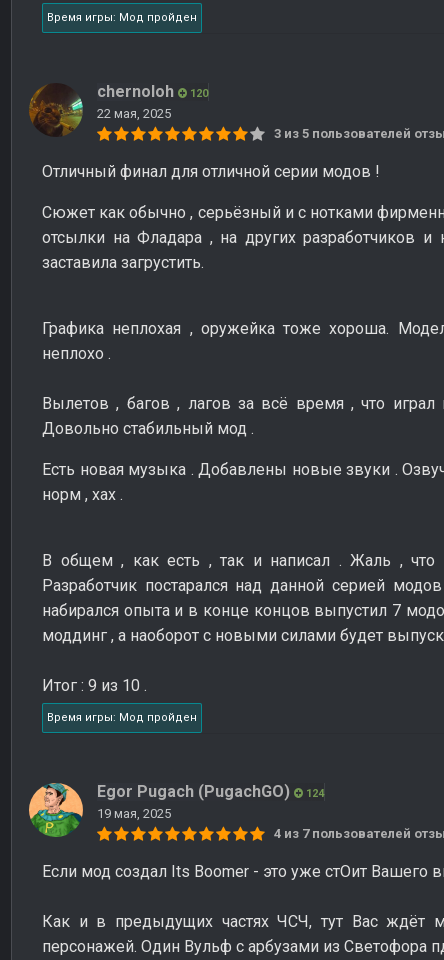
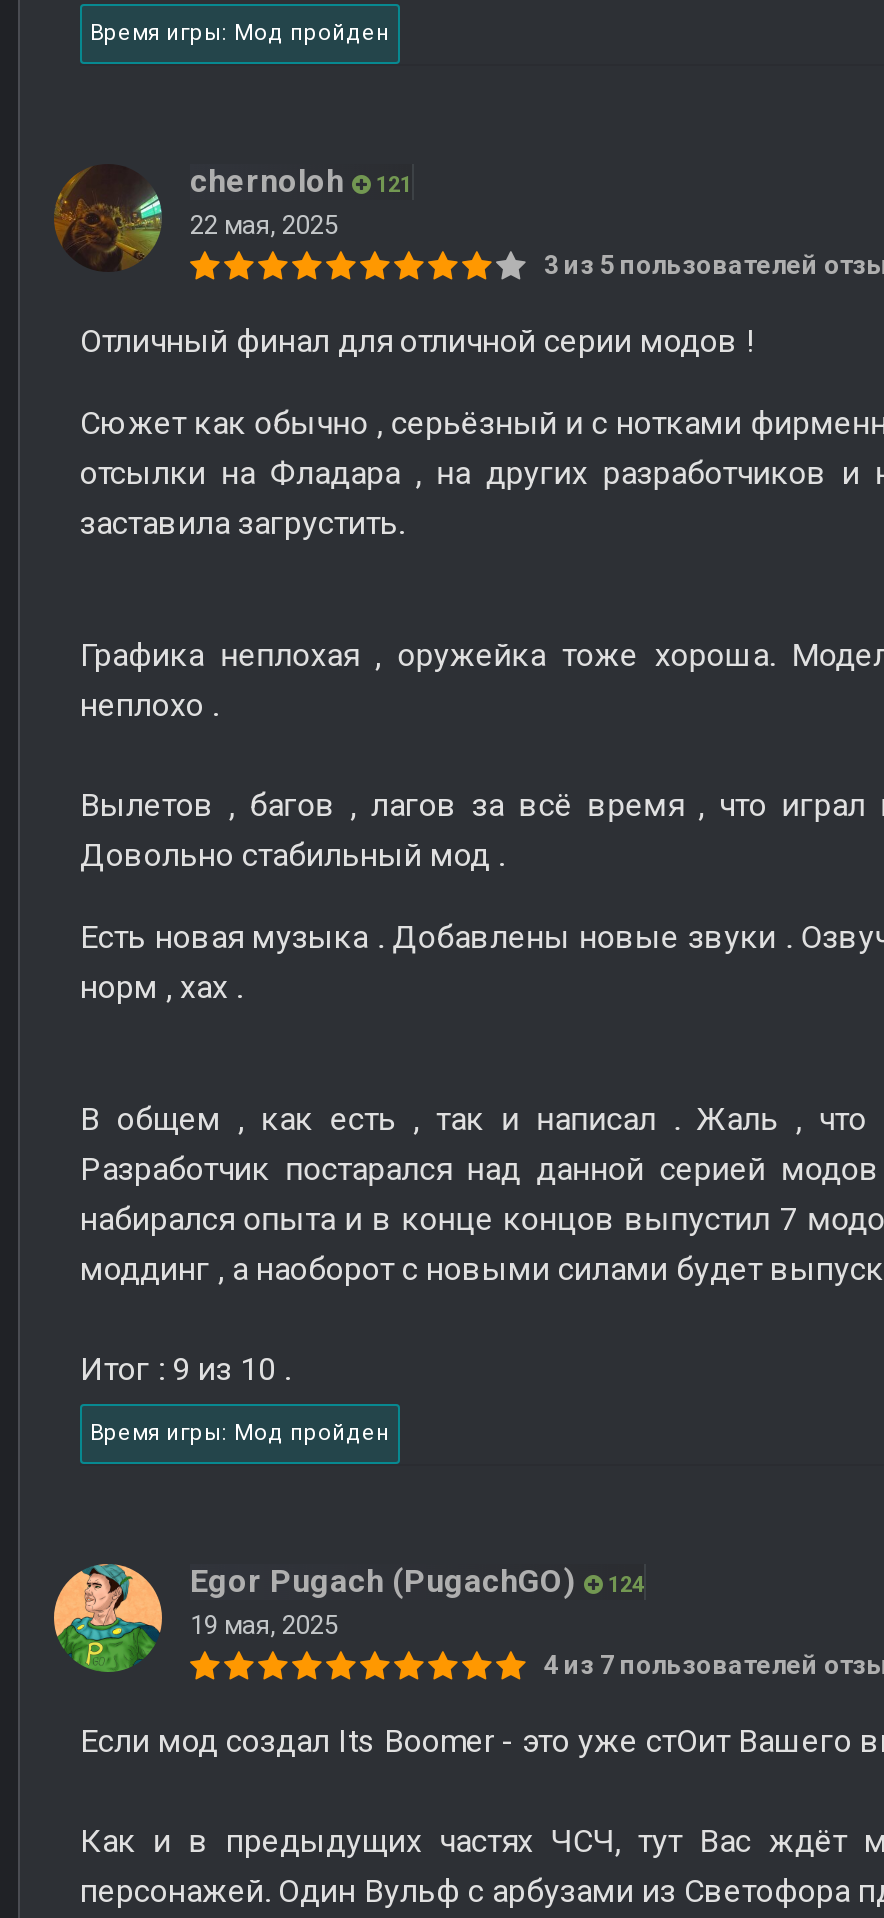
- chernoloh 120
+ chernoloh 121
